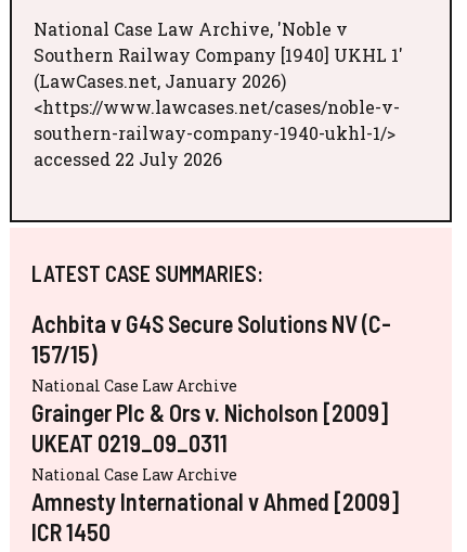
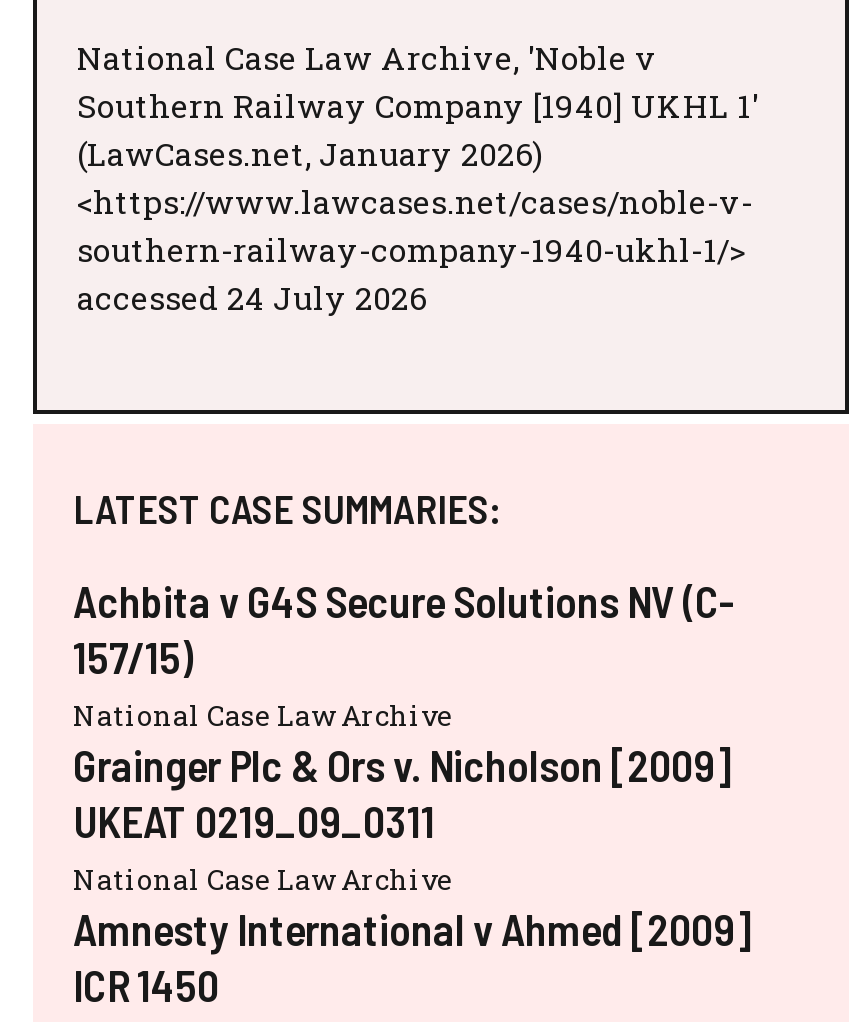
- accessed 22 July 2026
+ accessed 24 July 2026
